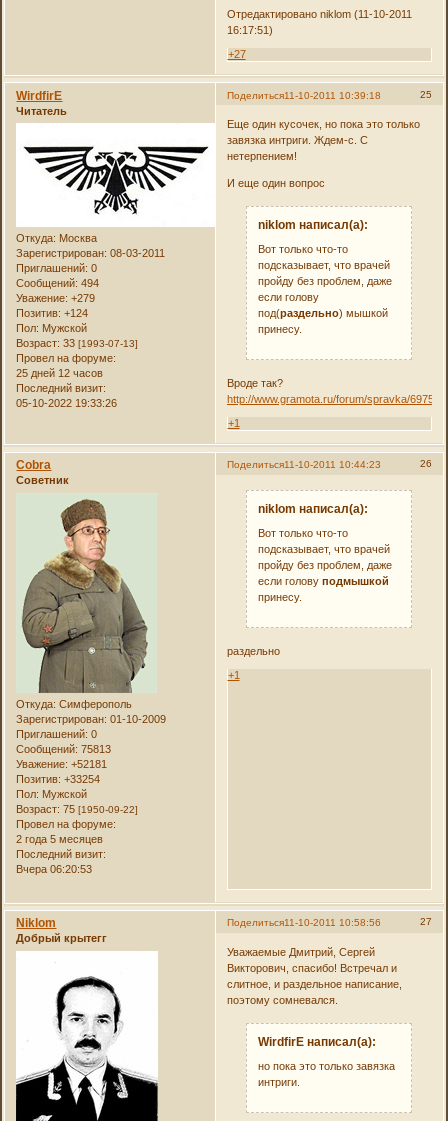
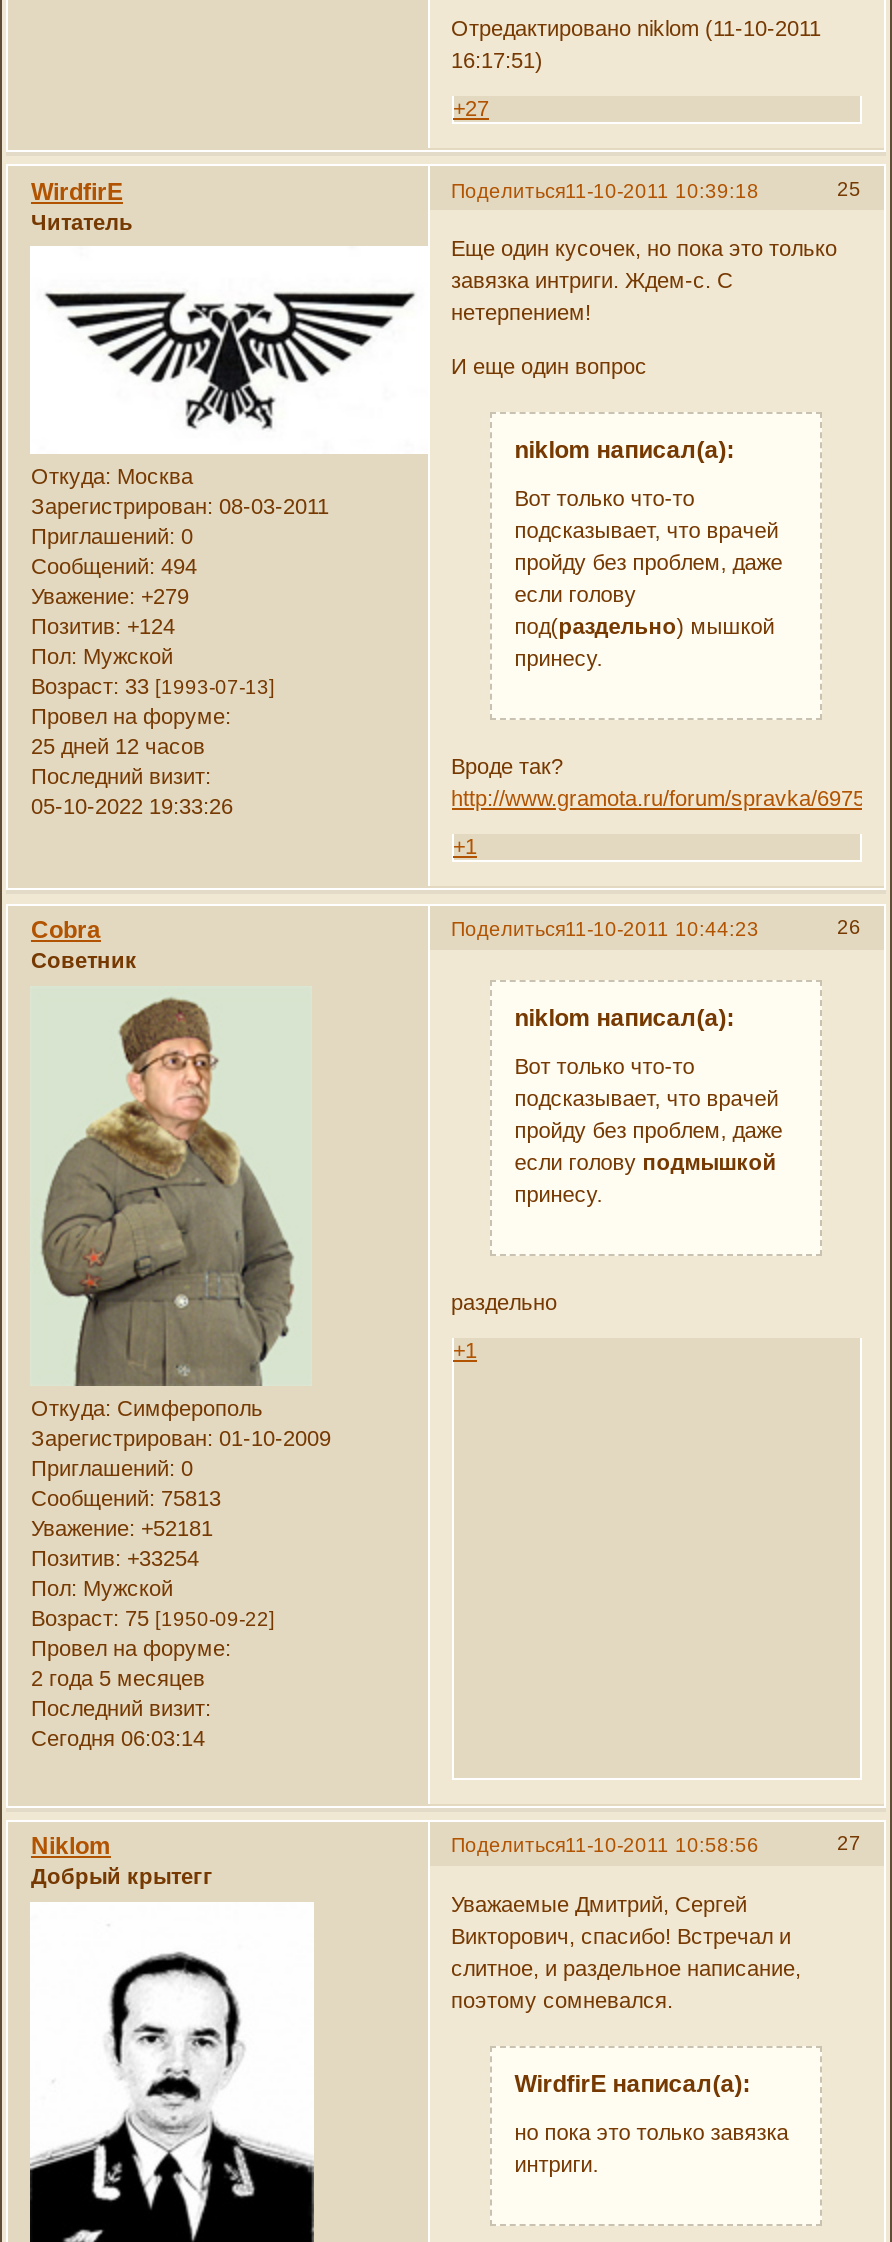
- Вчера 06:20:53
+ Сегодня 06:03:14
